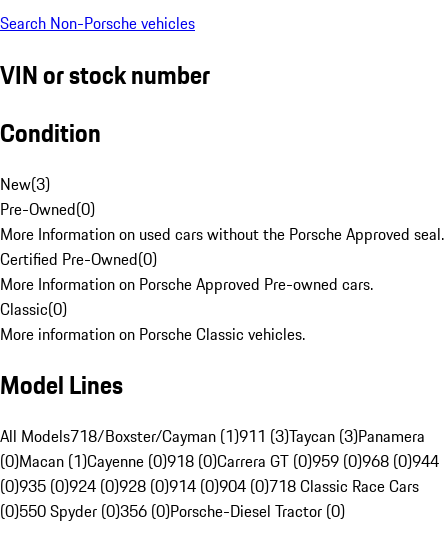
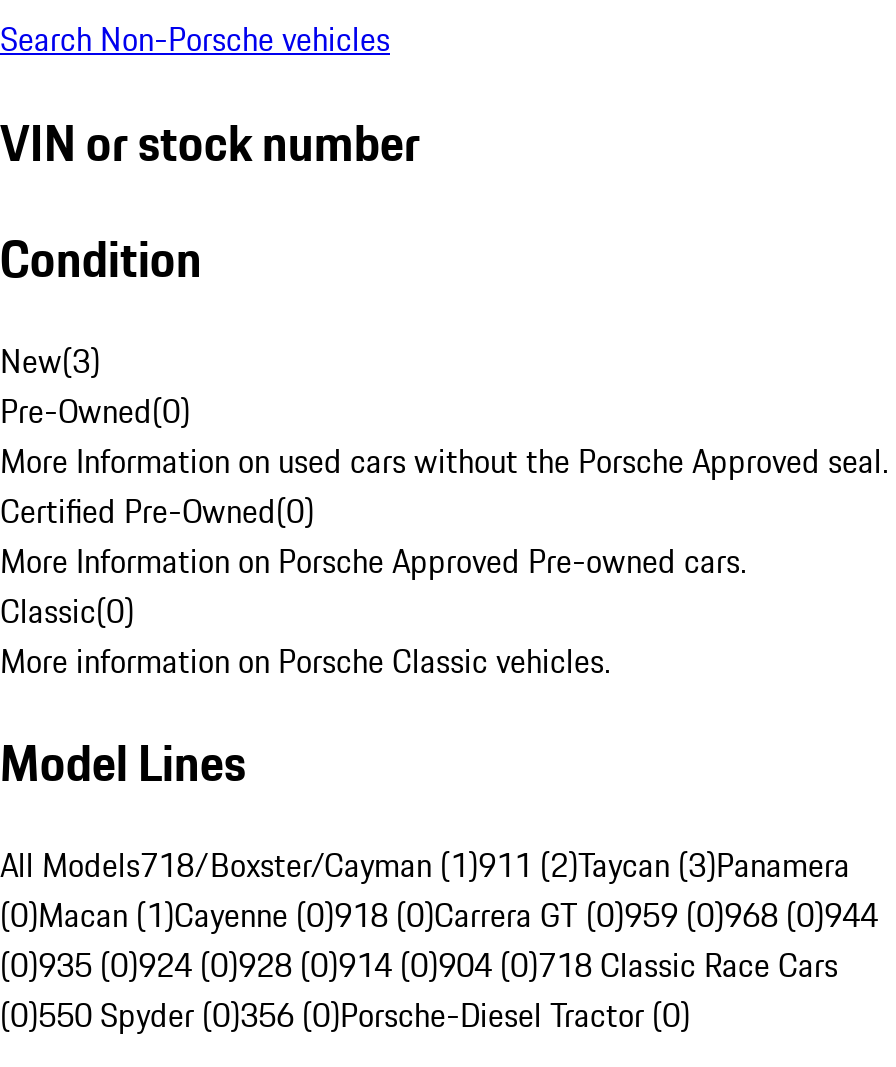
- All Models718/Boxster/Cayman (1)911 (3)Taycan (3)Panamera
+ All Models718/Boxster/Cayman (1)911 (2)Taycan (3)Panamera
